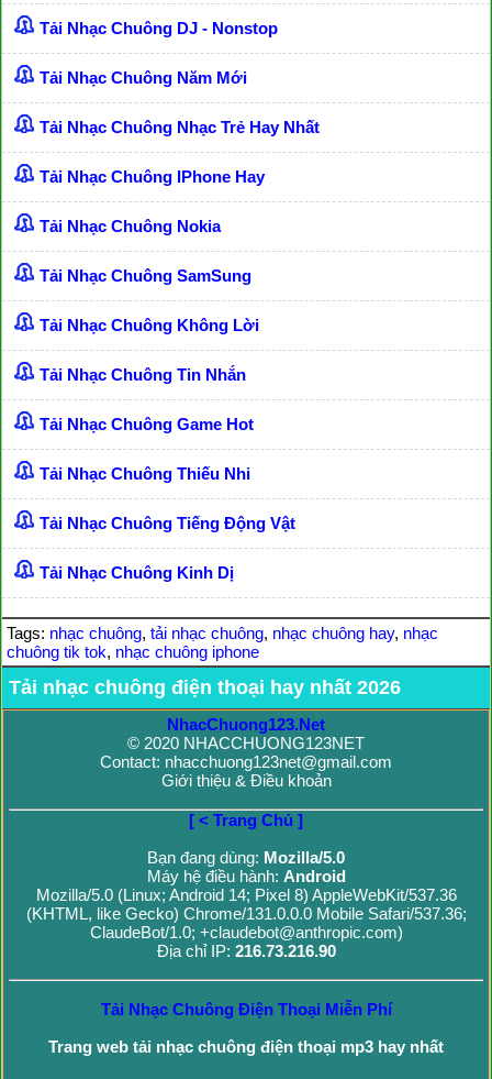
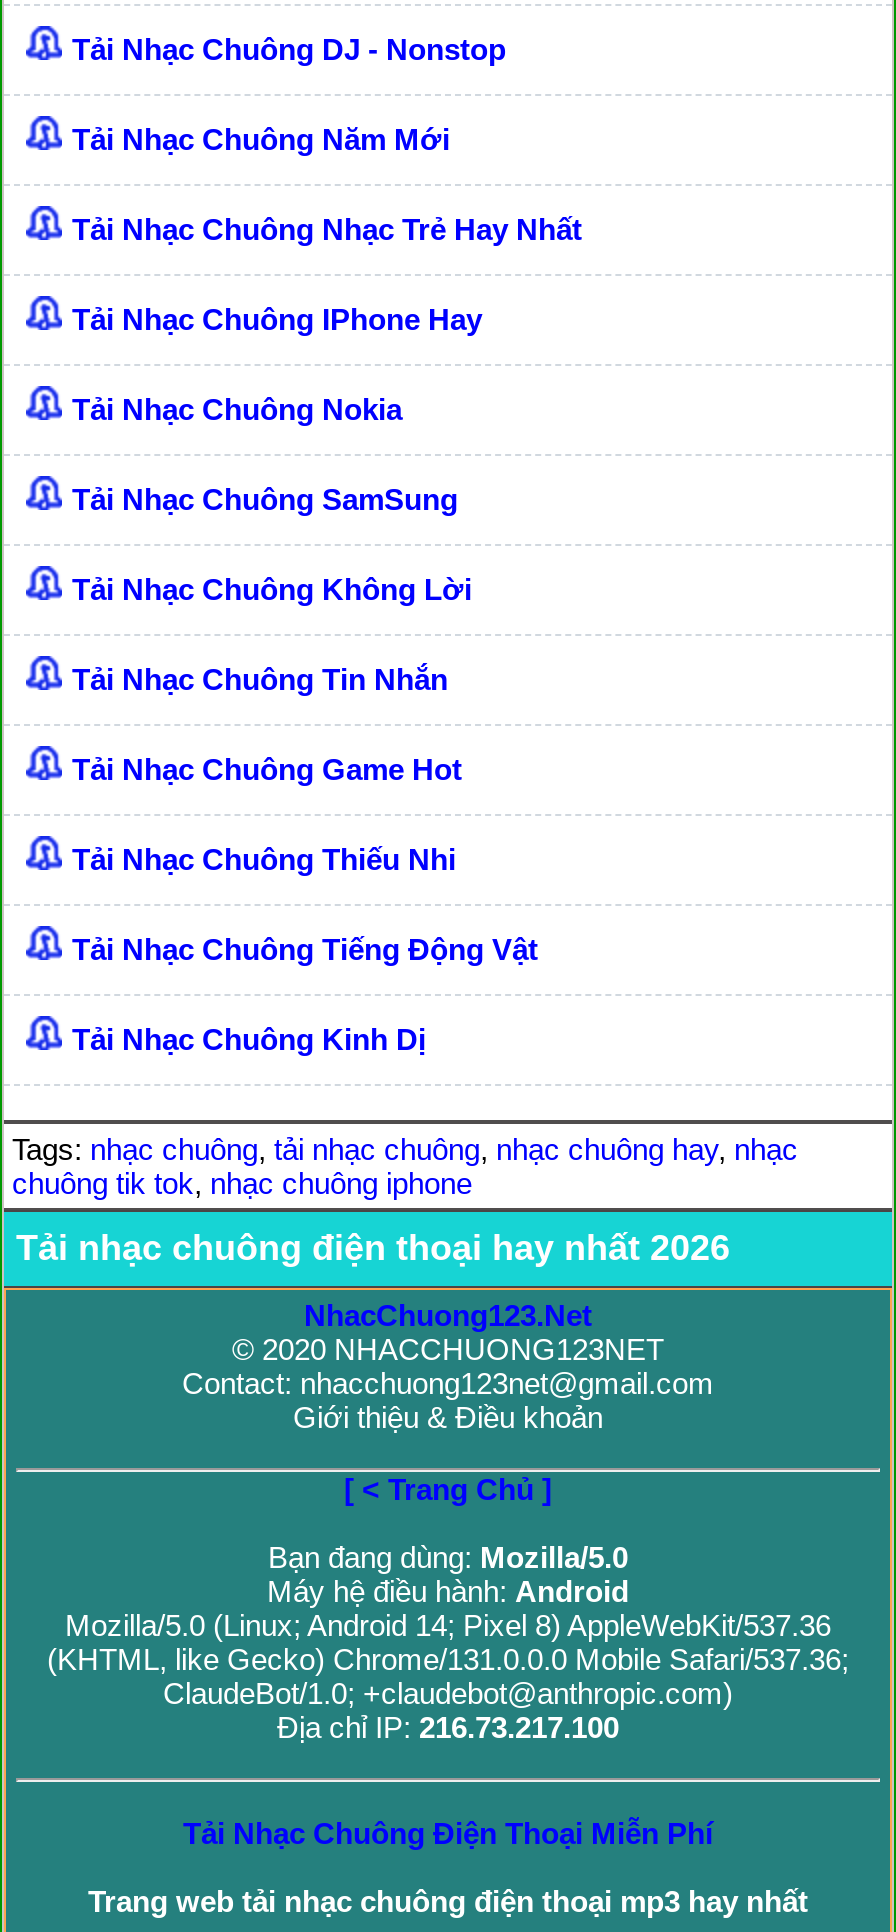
- Địa chỉ IP: 216.73.216.90
+ Địa chỉ IP: 216.73.217.100
